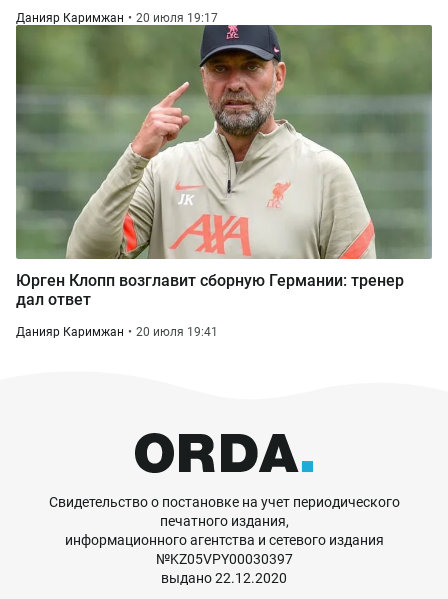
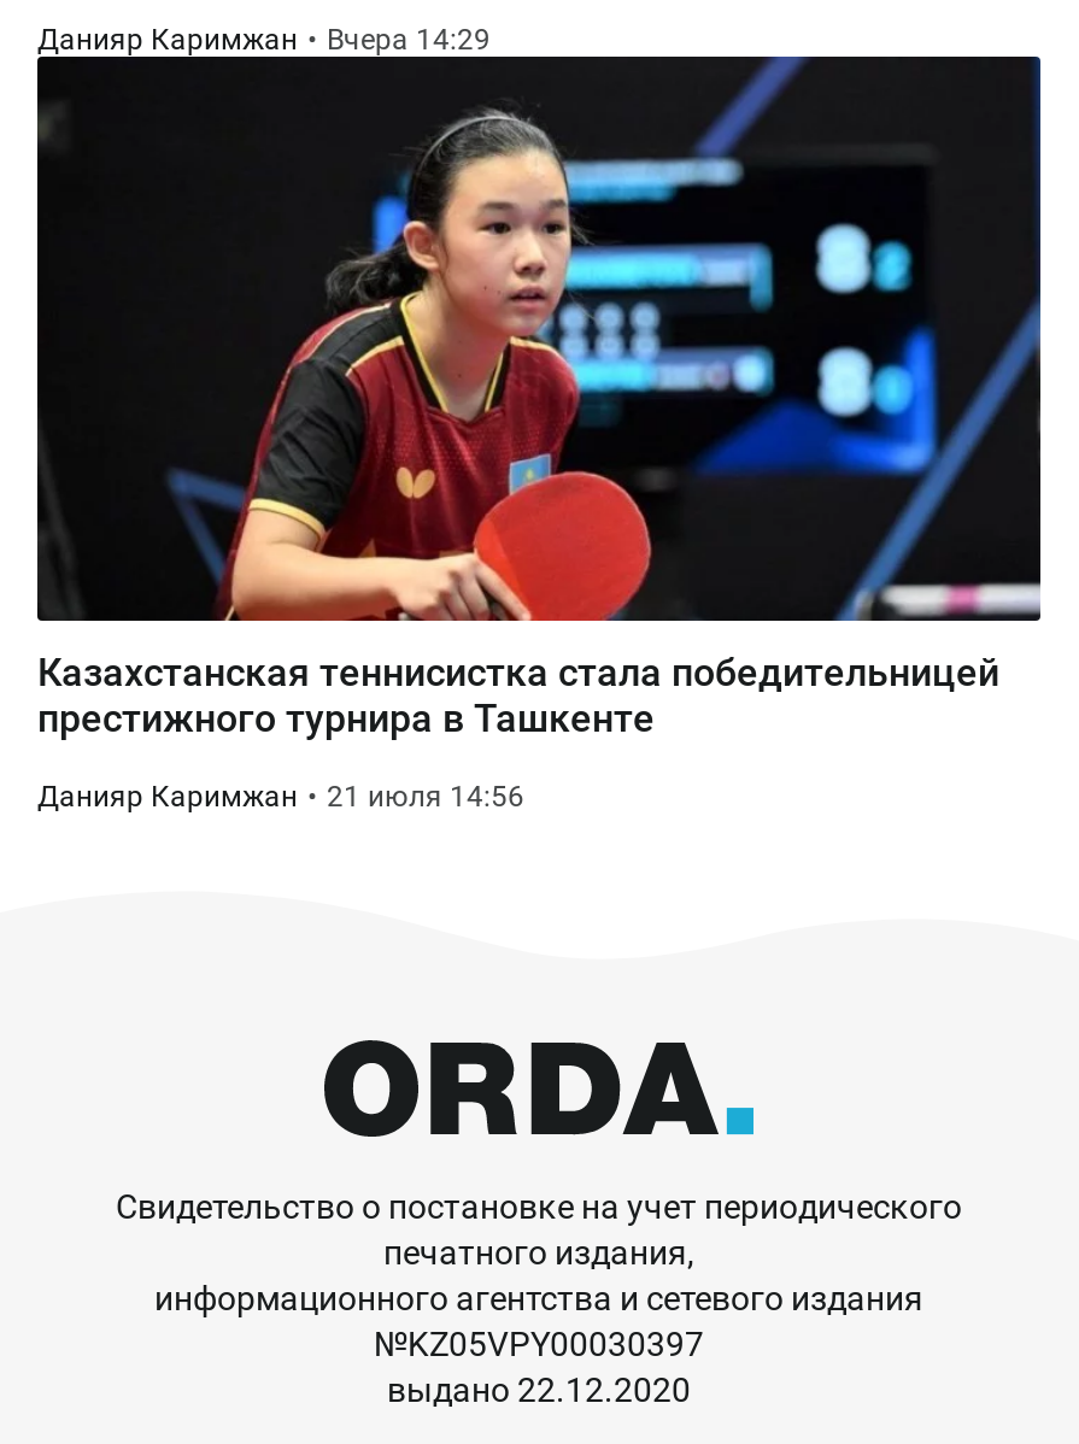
- [image]
- Данияр Каримжан 20 июля 19:17
+ [image]
+ Данияр Каримжан Вчера 14:29

- Юрген Клопп возглавит сборную Германии: тренер
- дал ответ
+ Казахстанская теннисистка стала победительницей
+ престижного турнира в Ташкенте

- Данияр Каримжан 20 июля 19:41
+ Данияр Каримжан 21 июля 14:56
